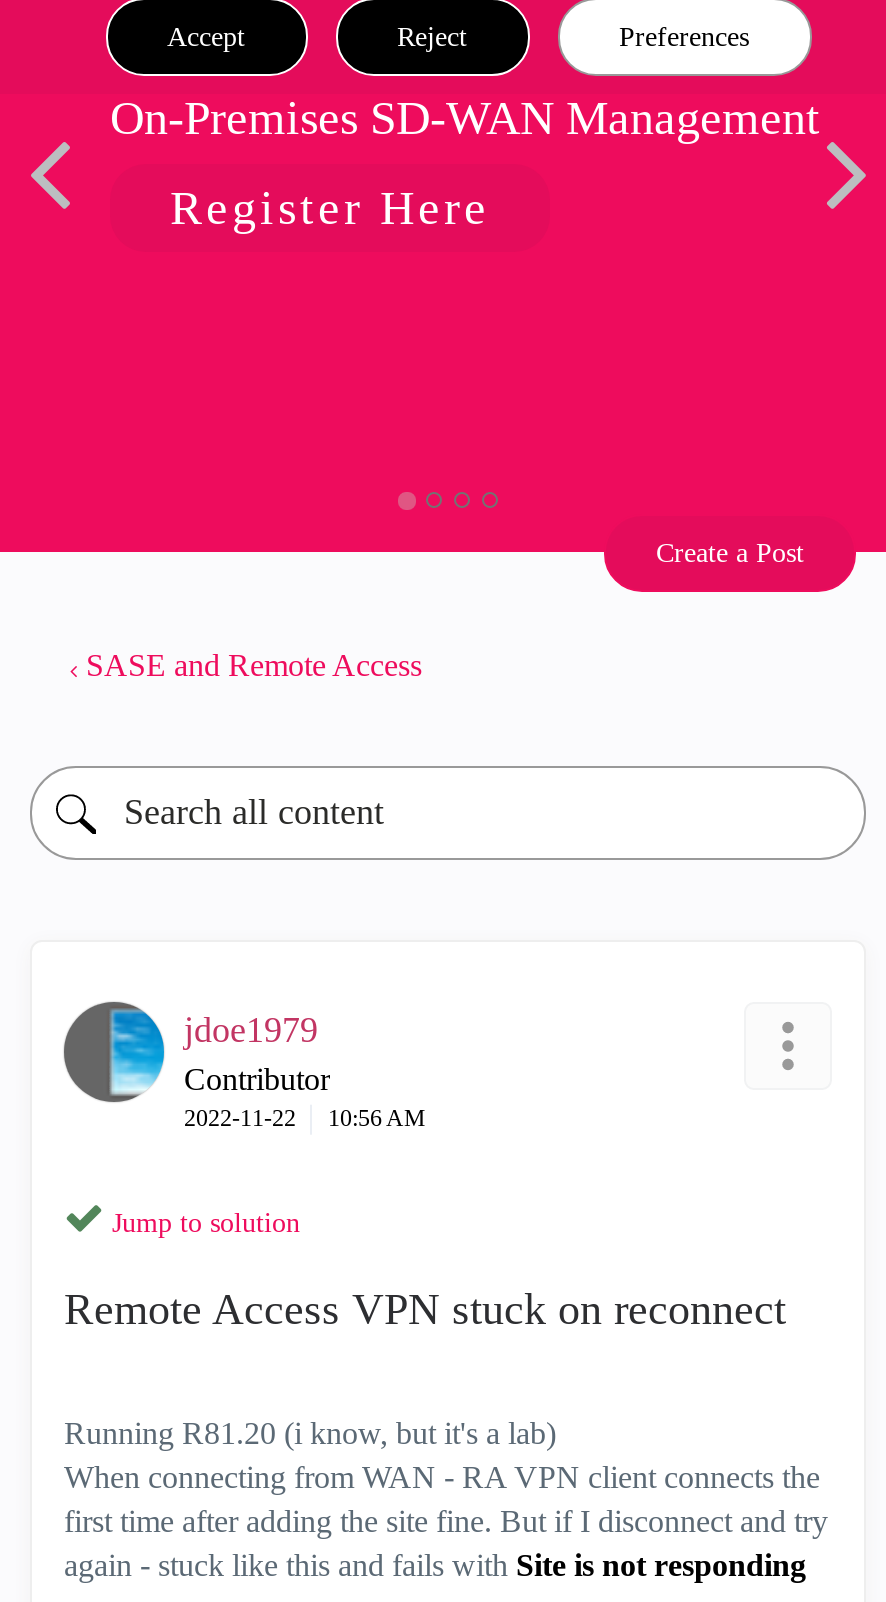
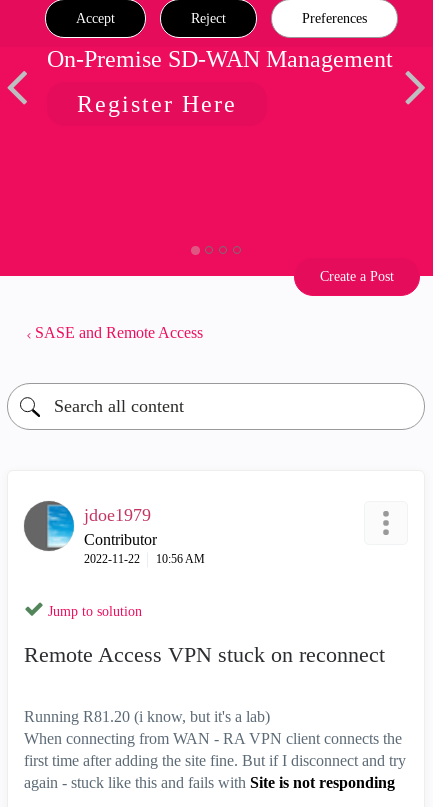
- On-Premises SD-WAN Management
+ On-Premise SD-WAN Management
